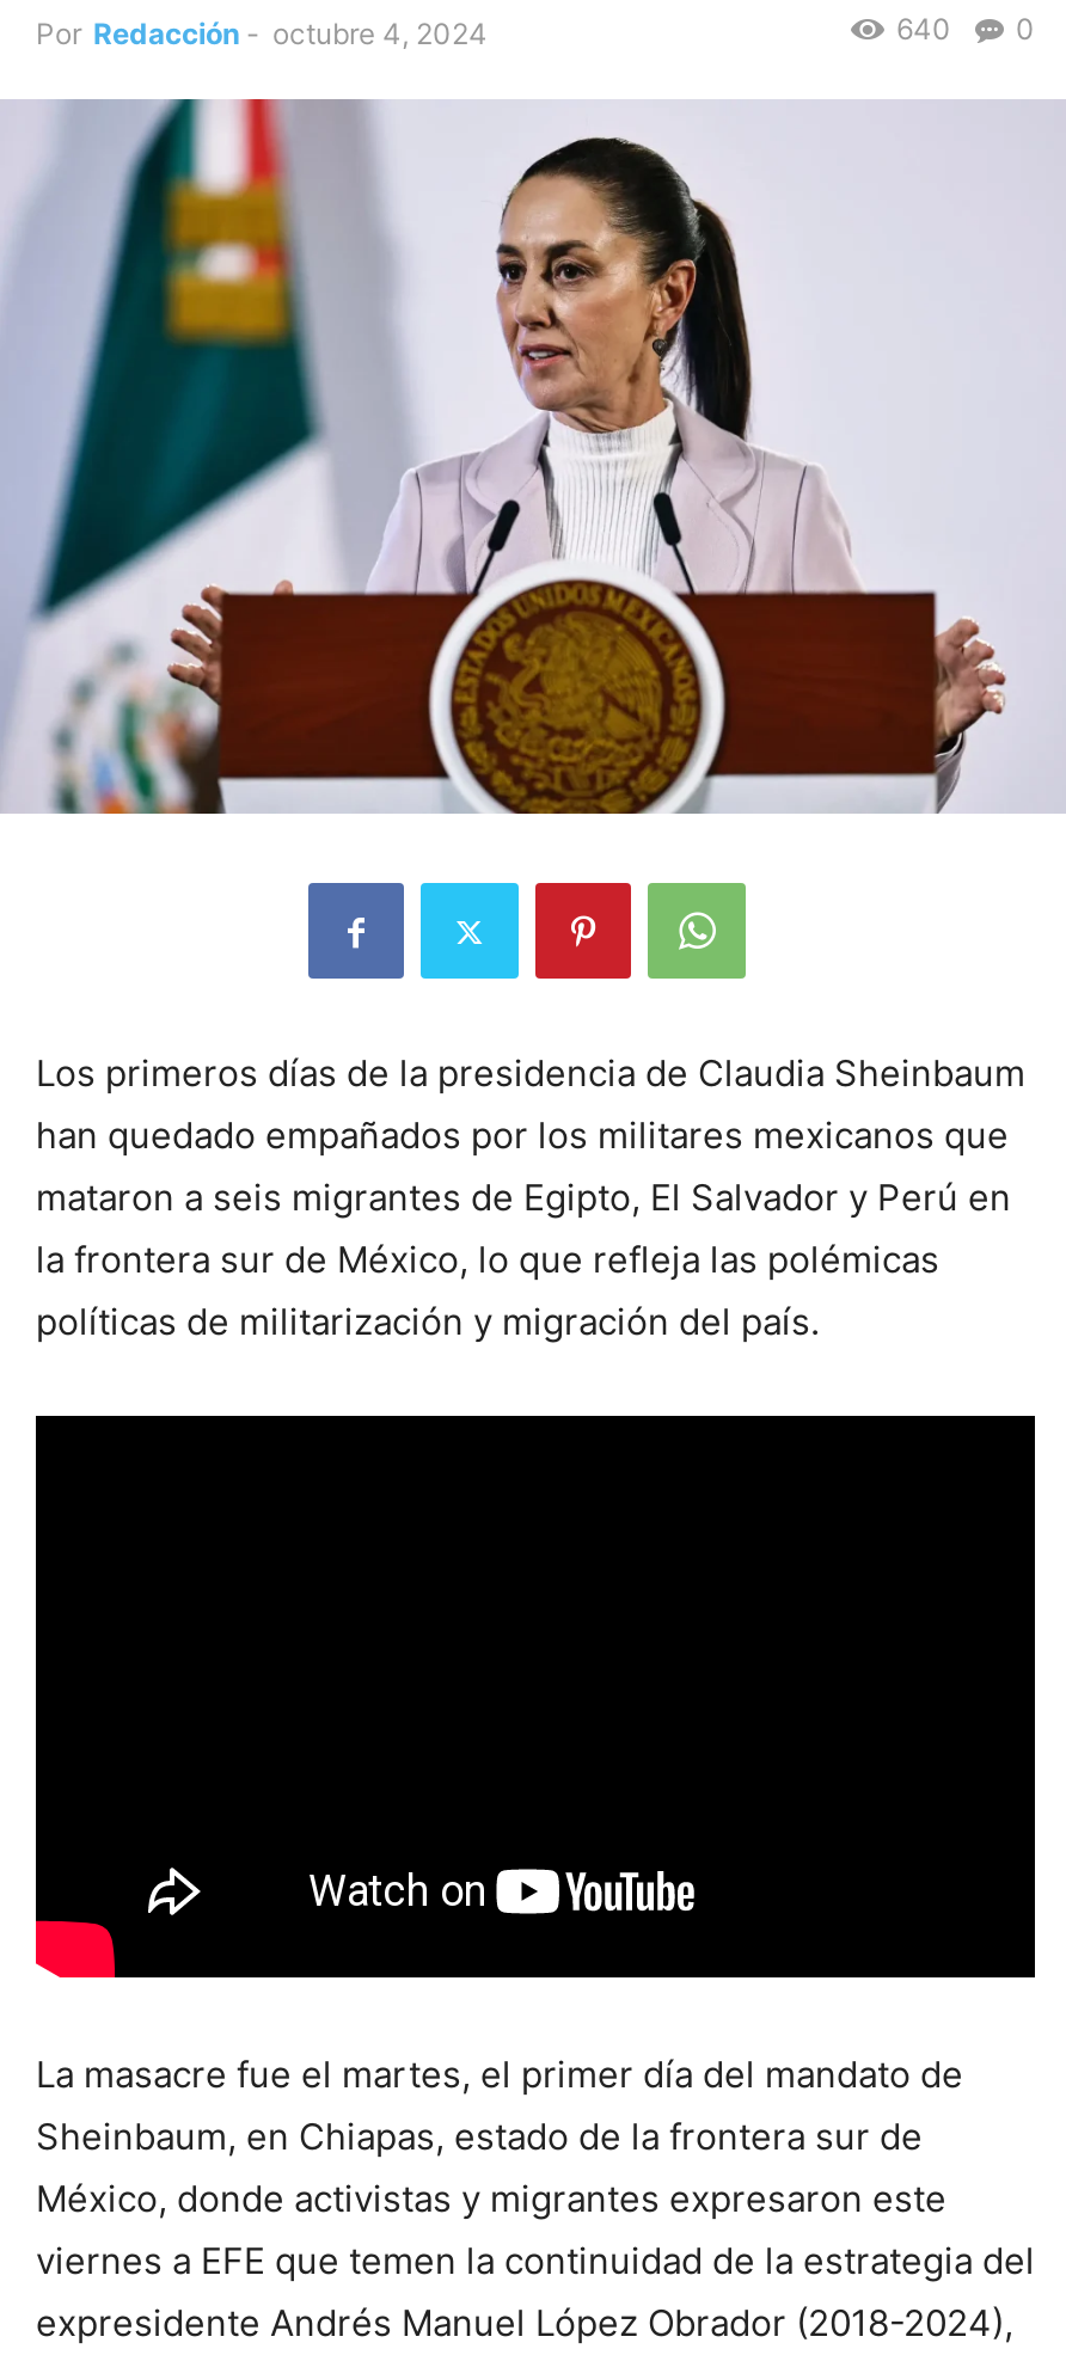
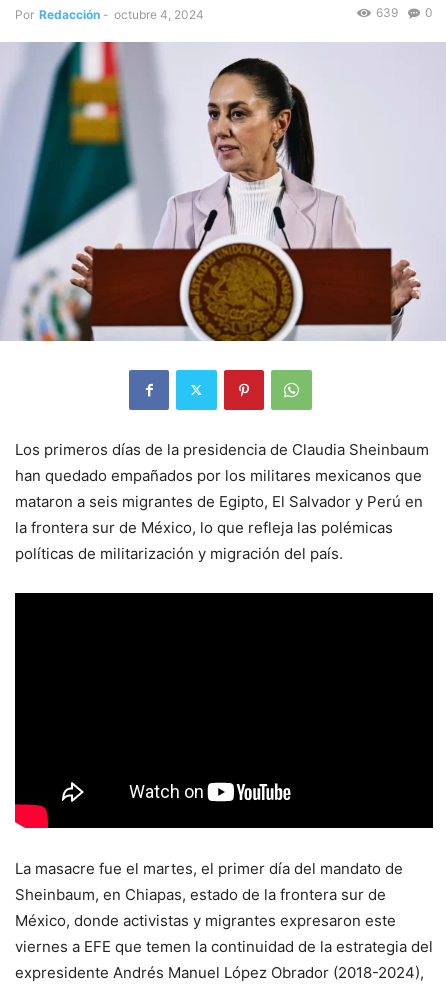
- 640 0
+ 639 0
